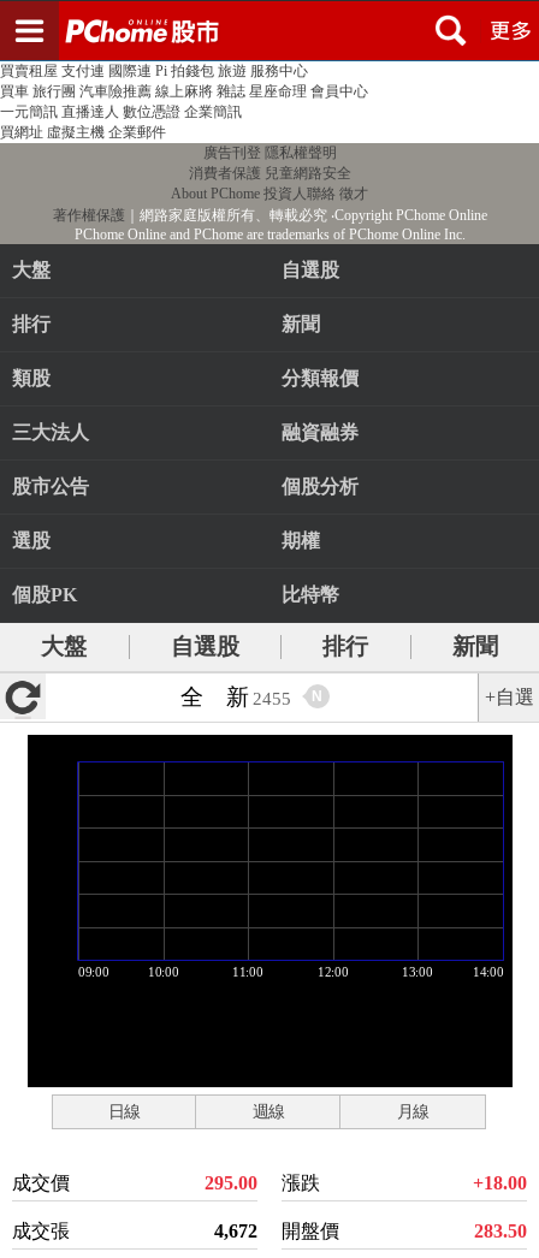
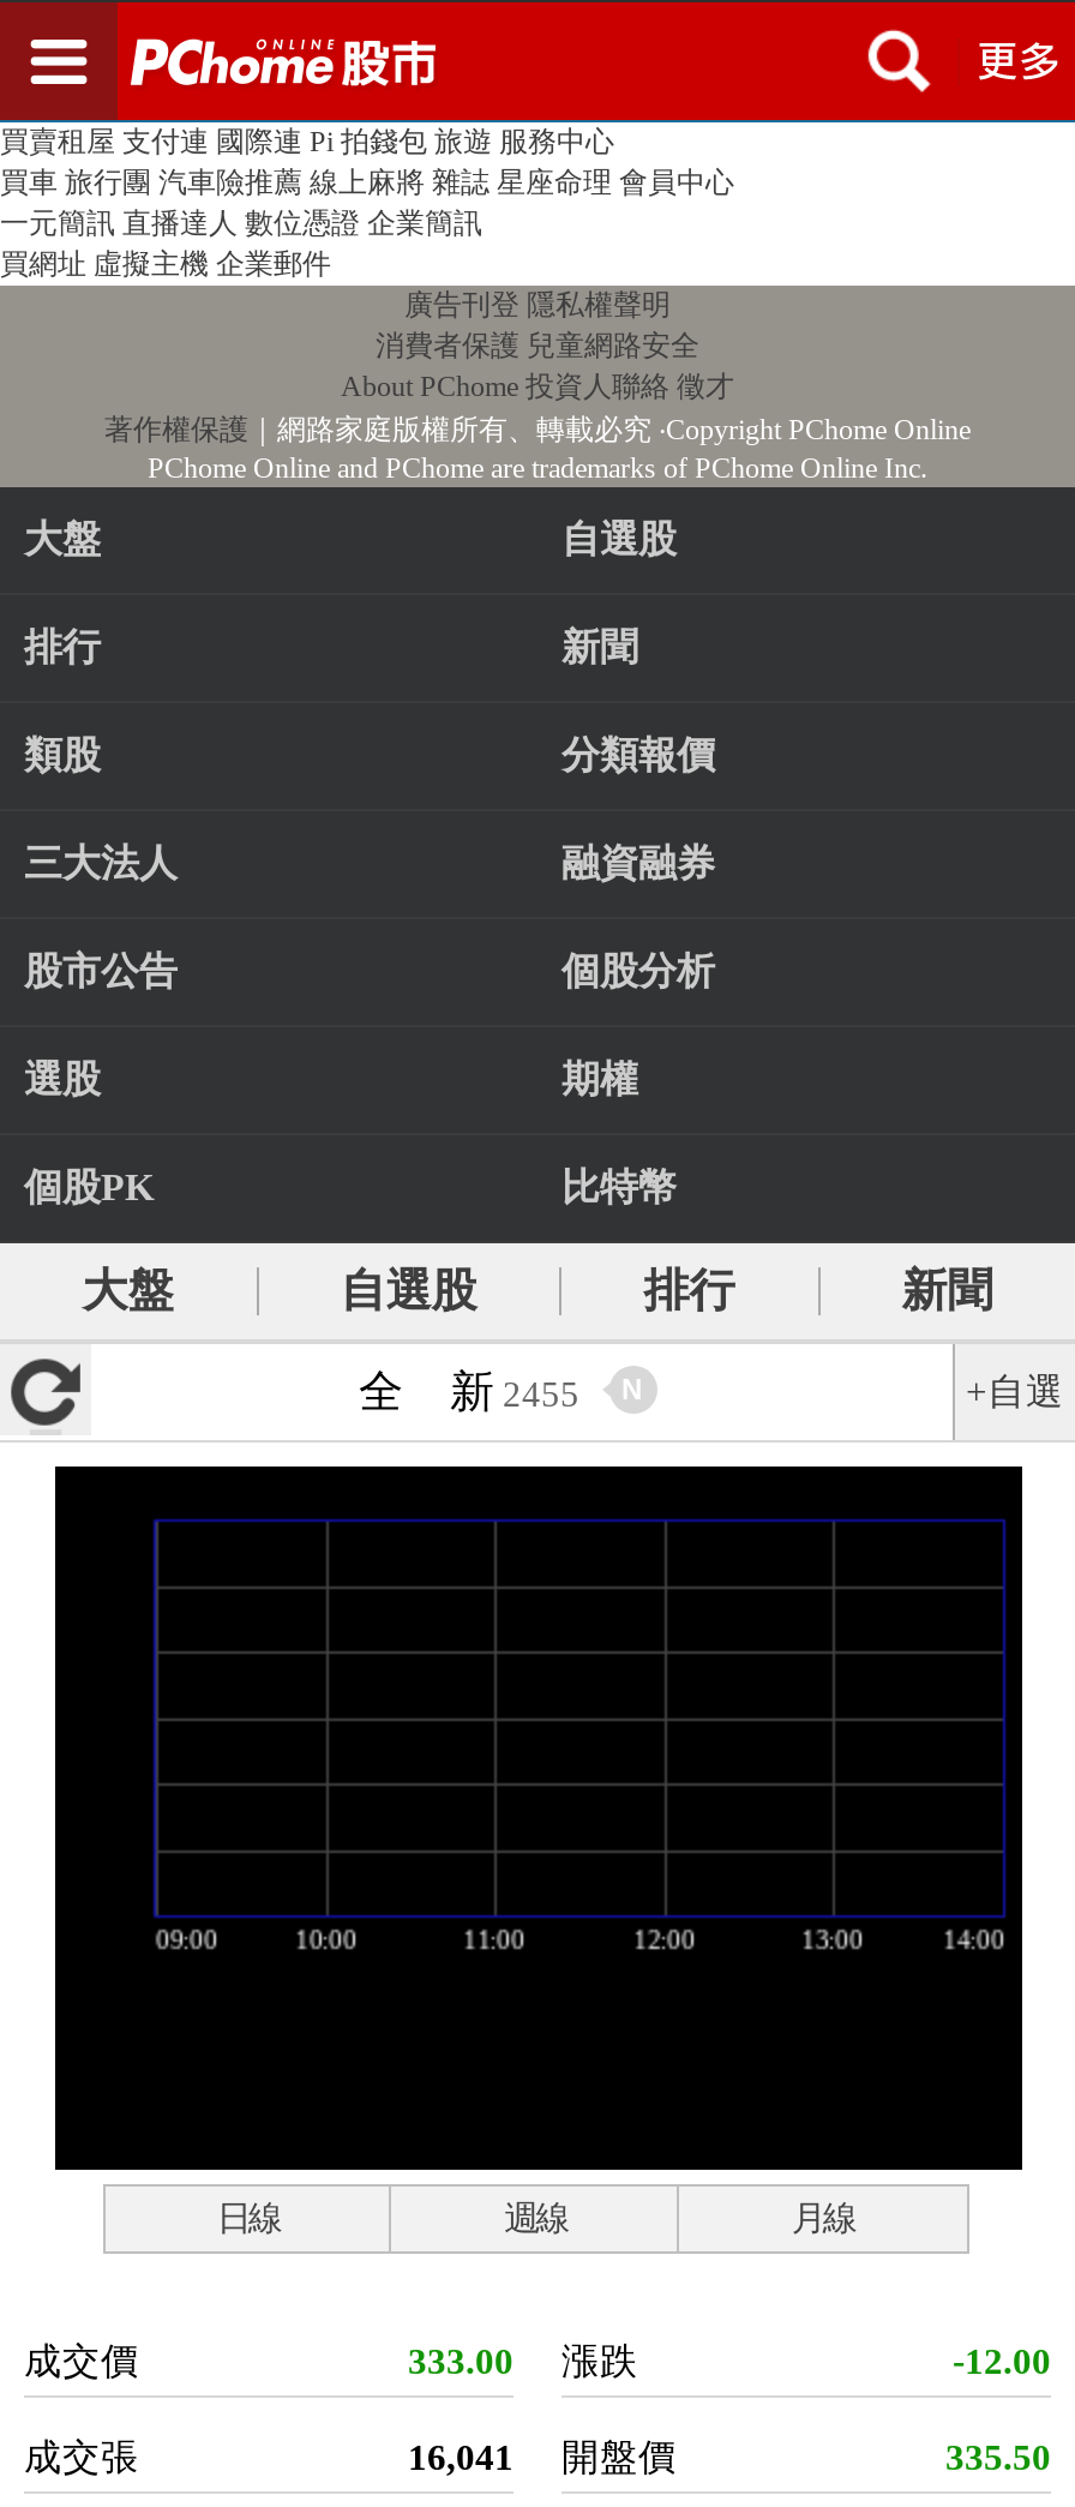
- 295.00 漲跌
+ 333.00 漲跌

- +18.00
+ -12.00

- 4,672 開盤價
+ 16,041 開盤價

- 283.50
+ 335.50
